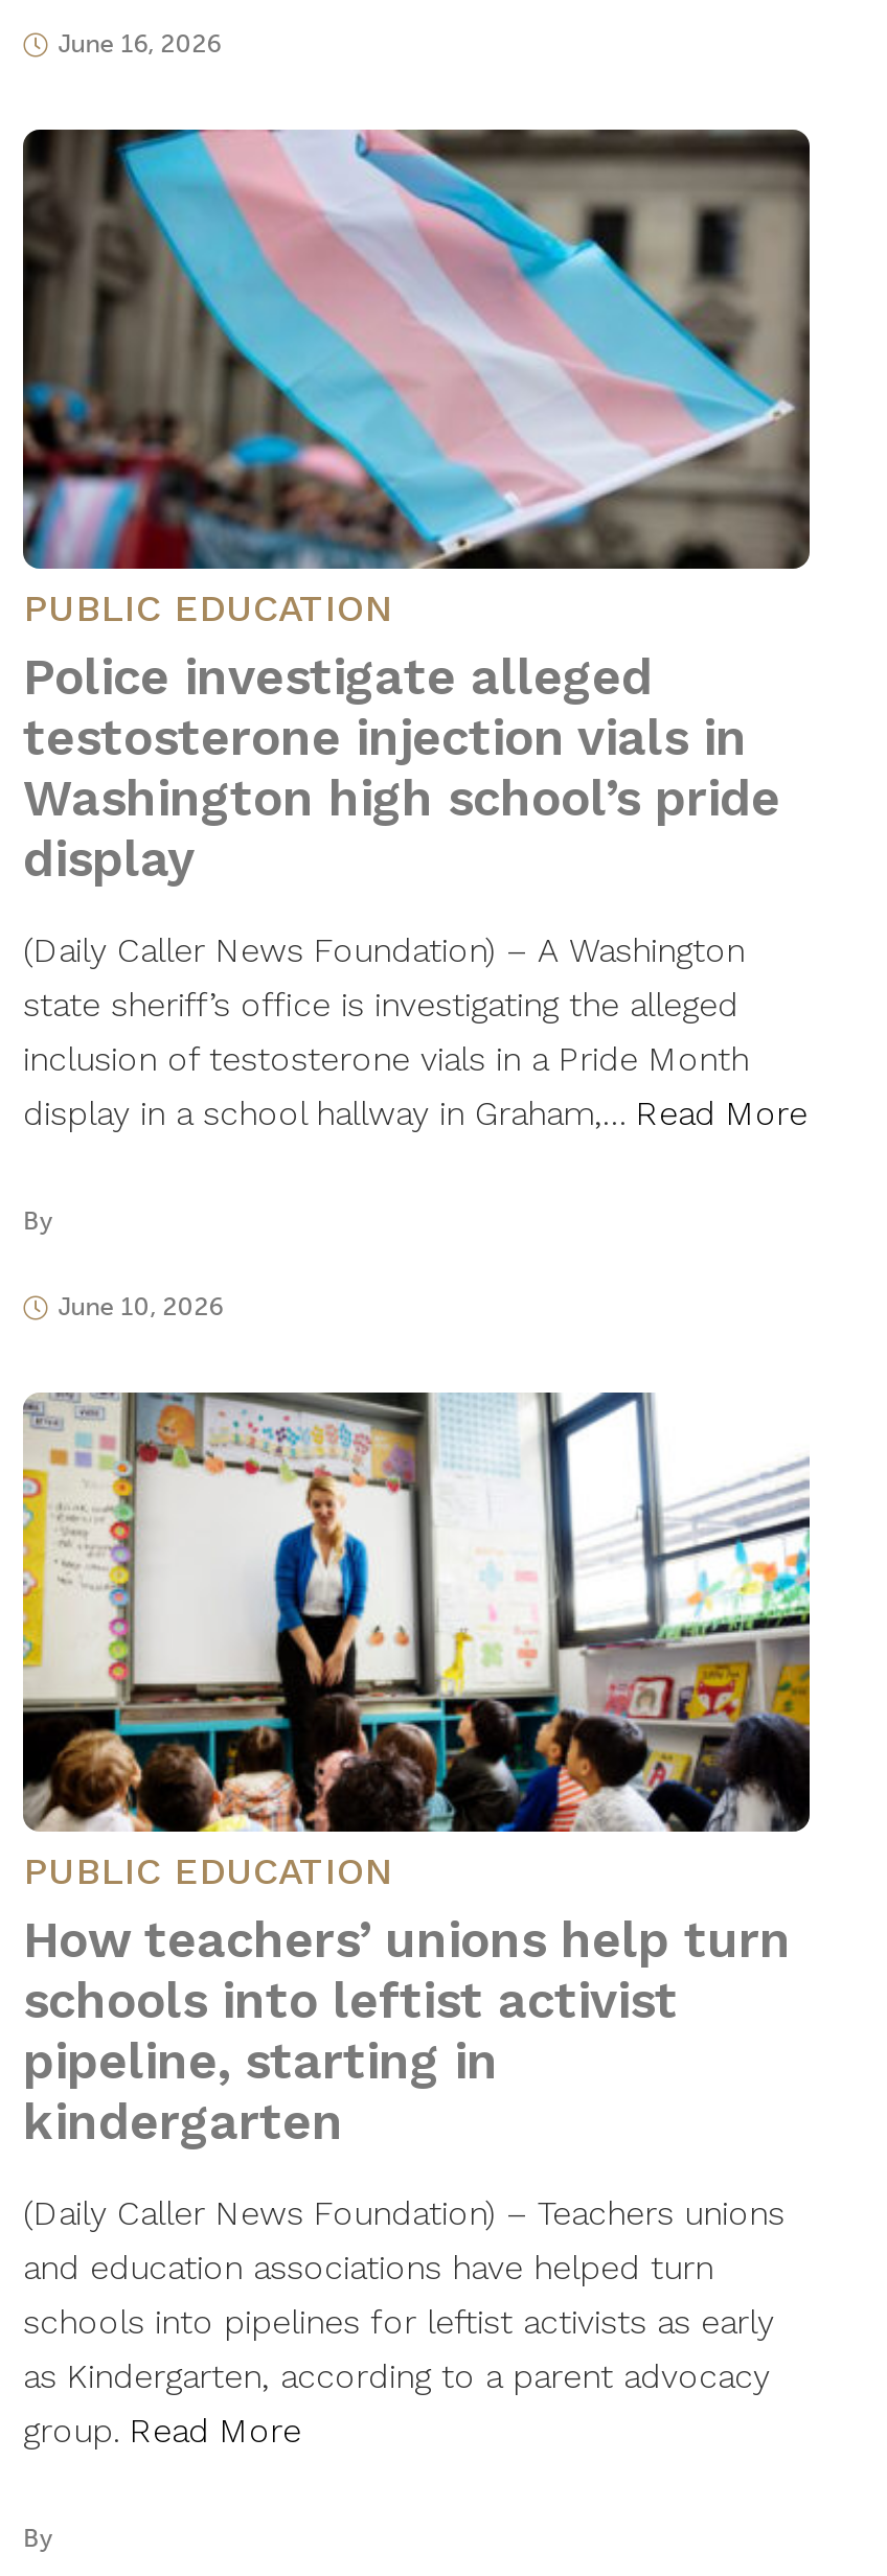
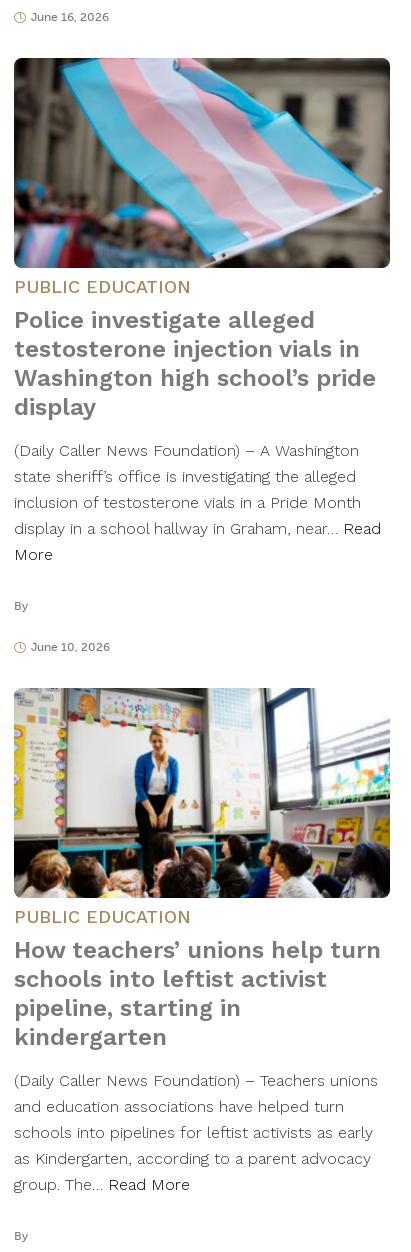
- display in a school hallway in Graham,… Read More
+ display in a school hallway in Graham, near… Read
+ More

- group. Read More
+ group. The… Read More
